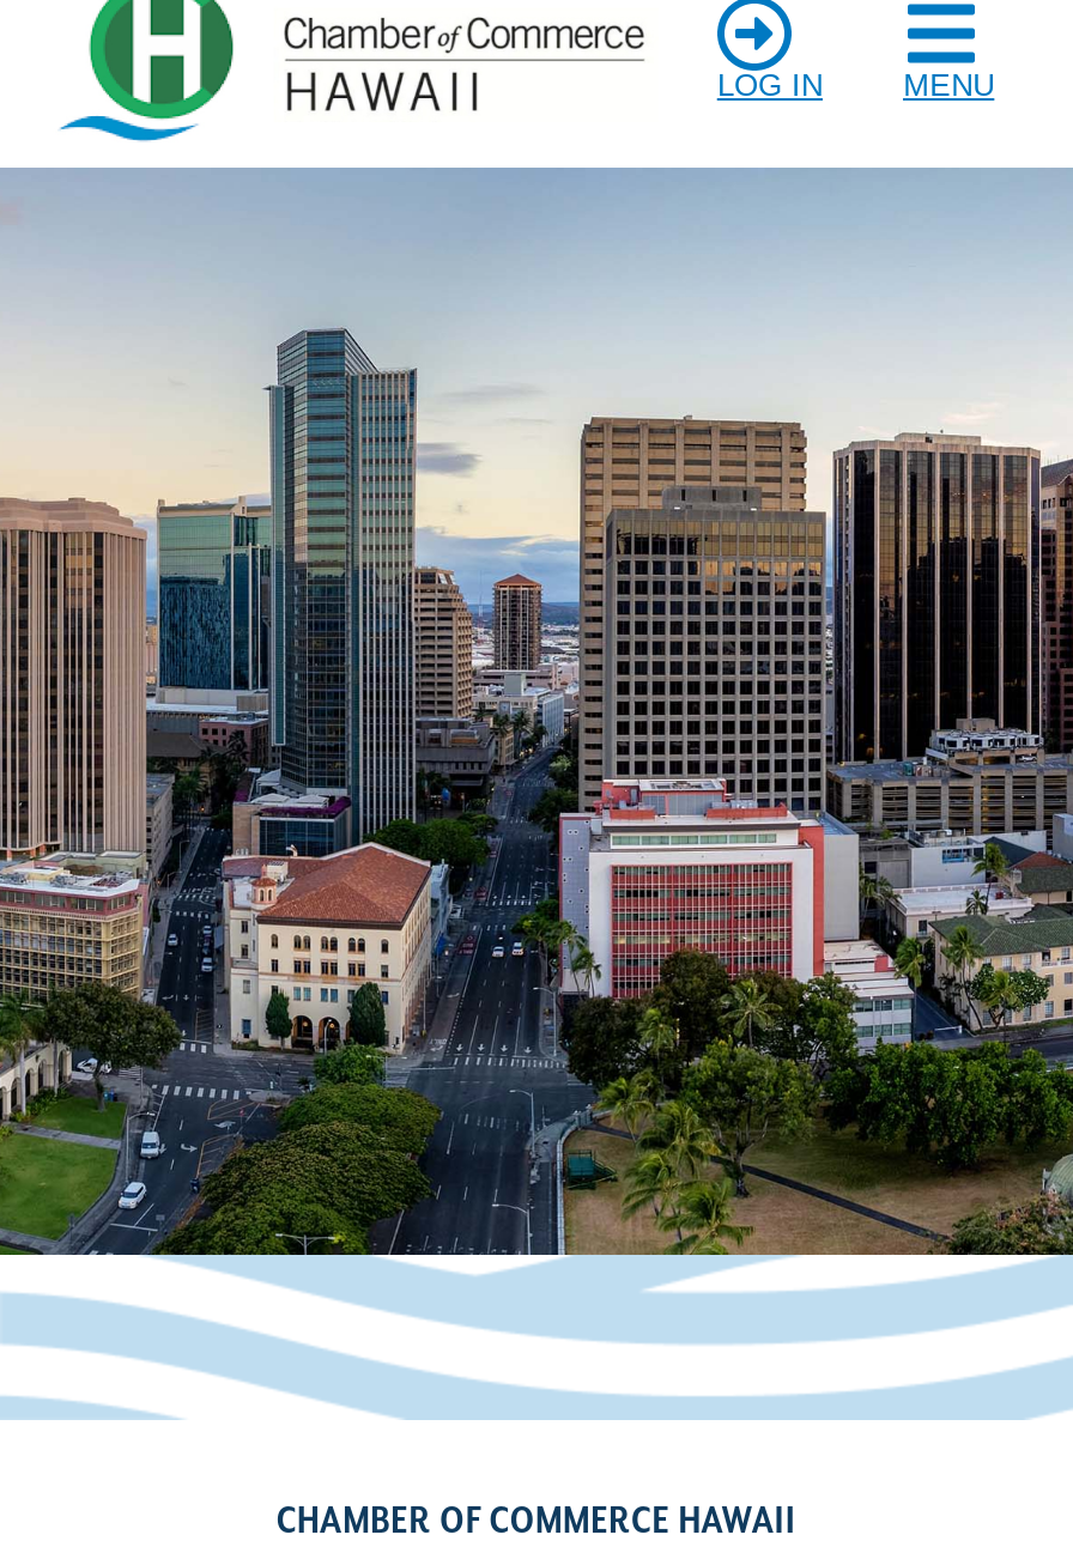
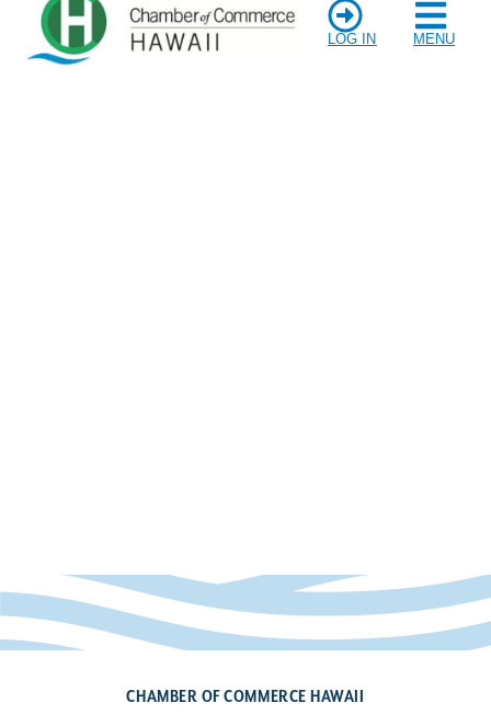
- [image]
